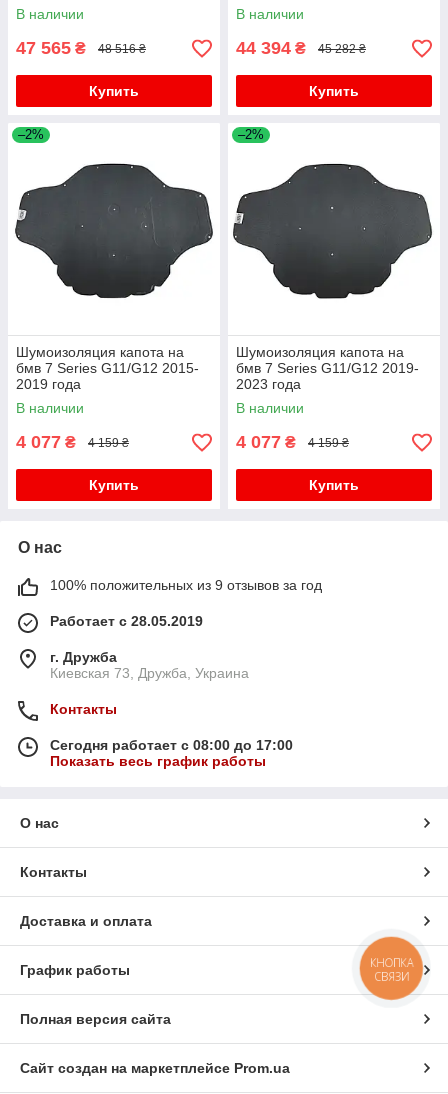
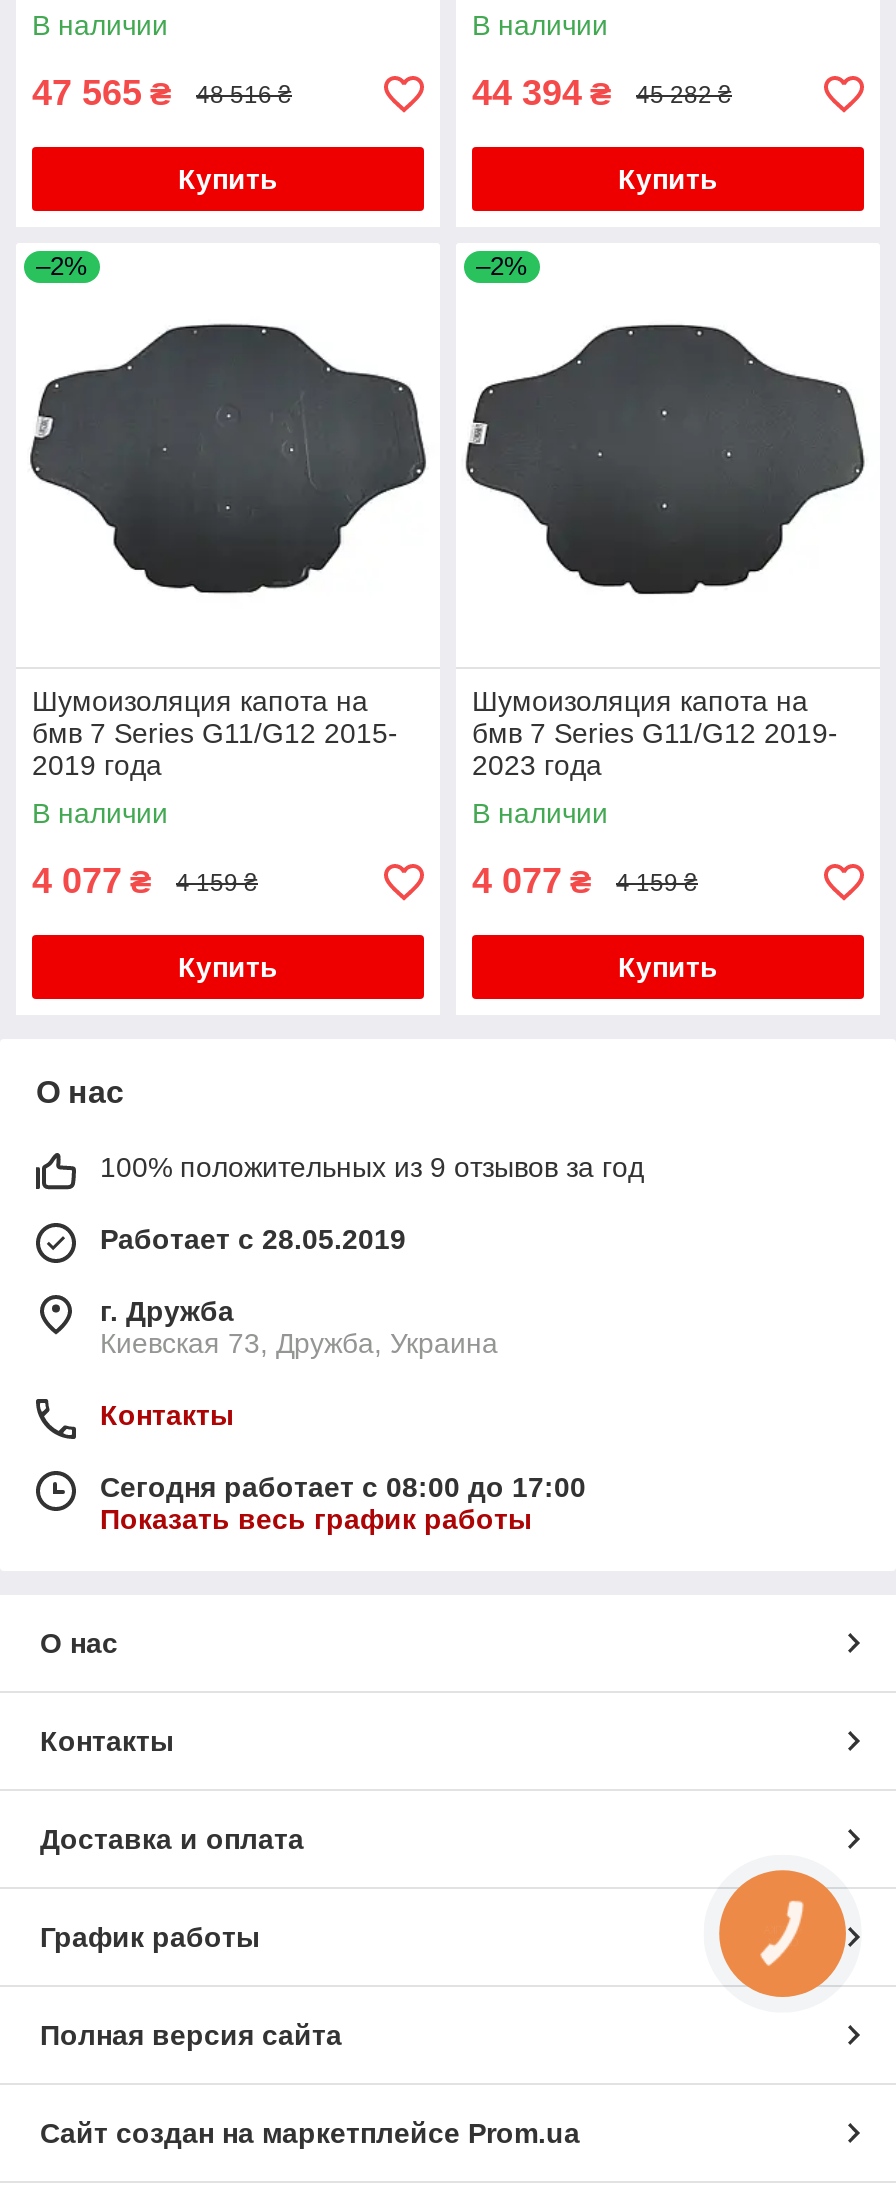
- КНОПКА
- СВЯЗИ
